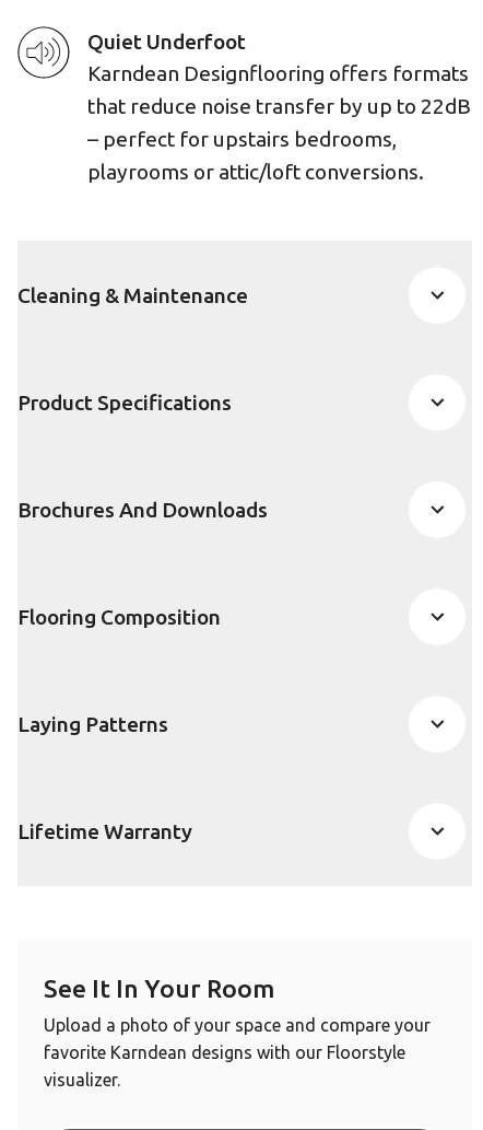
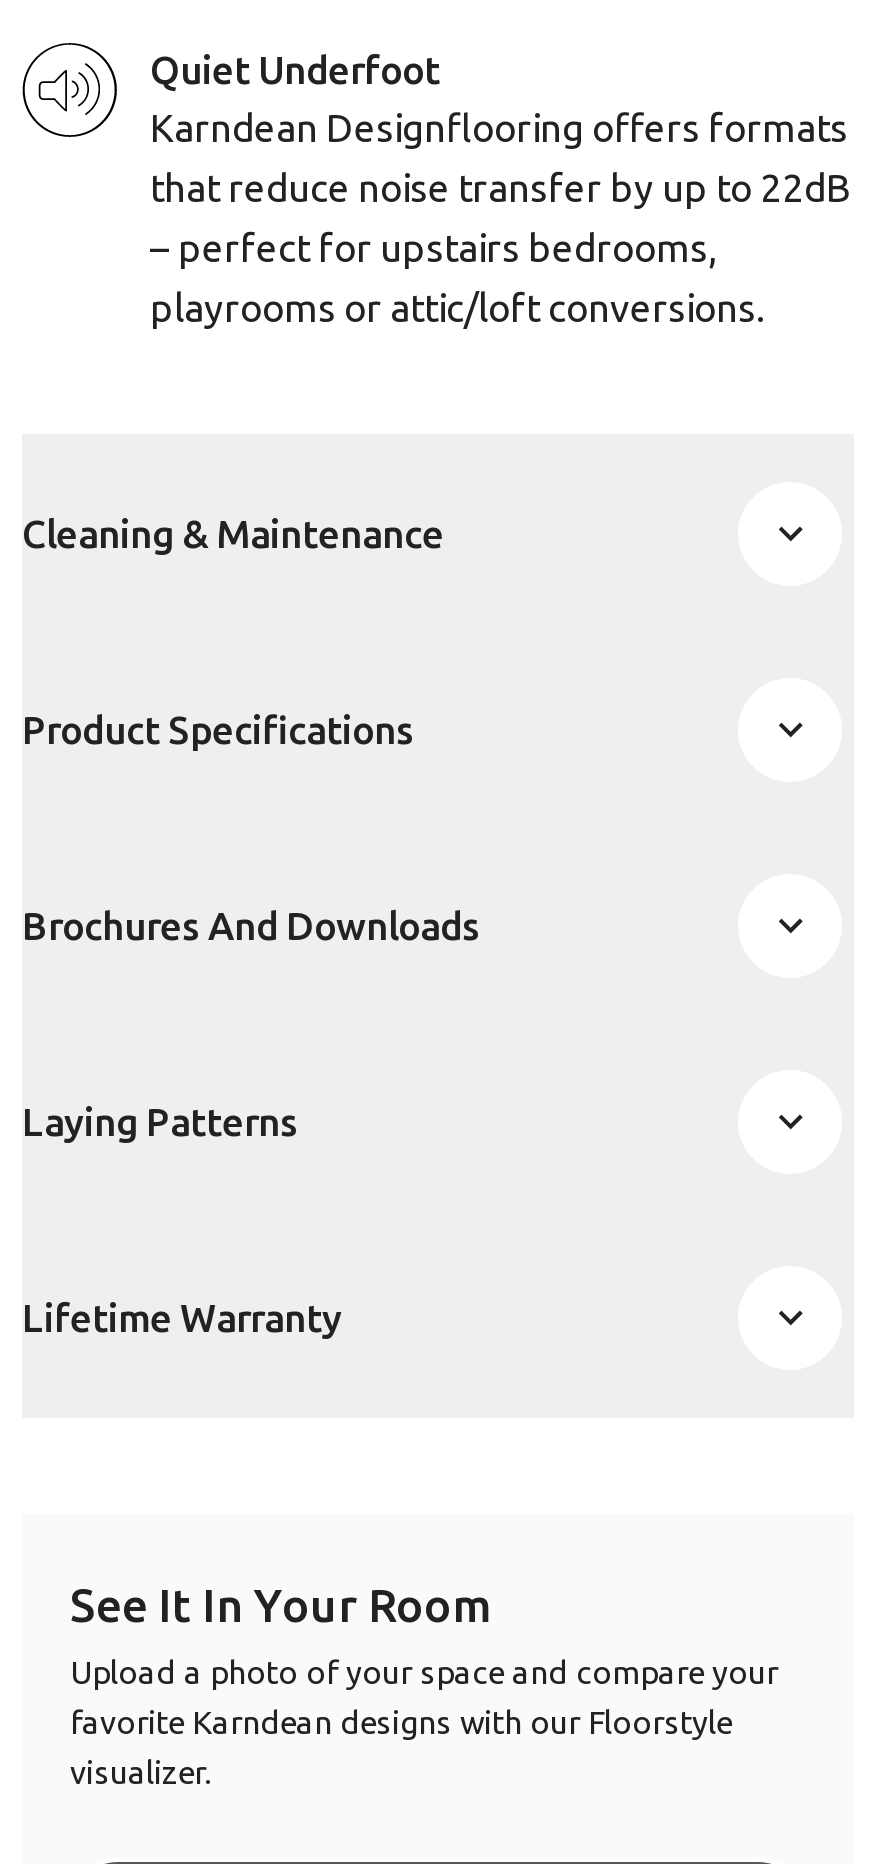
- Flooring Composition
